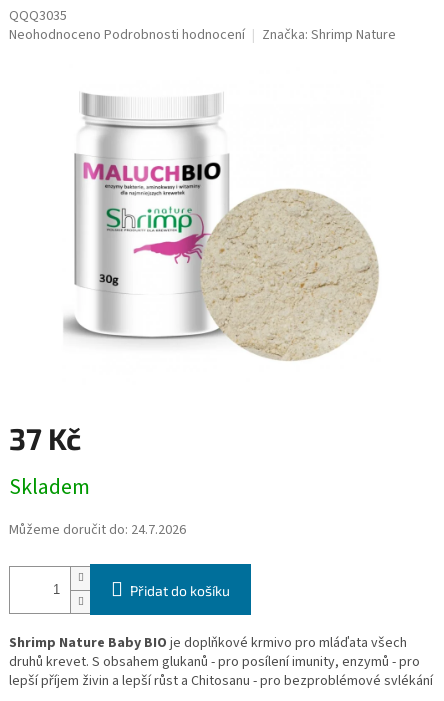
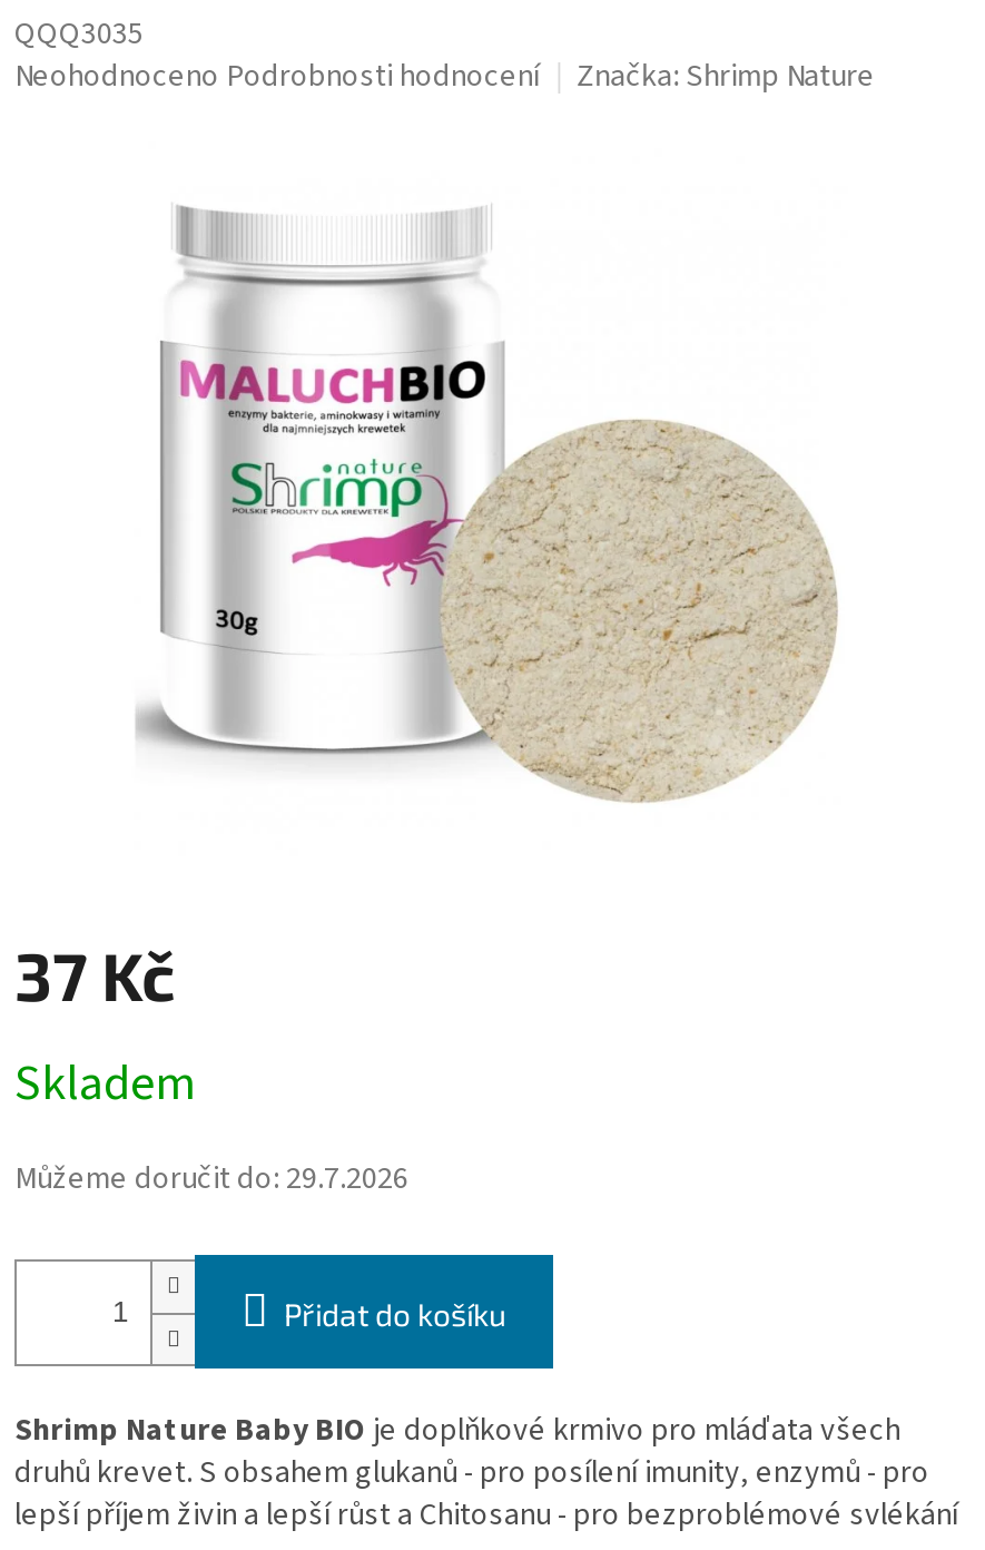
- Můžeme doručit do: 24.7.2026
+ Můžeme doručit do: 29.7.2026
